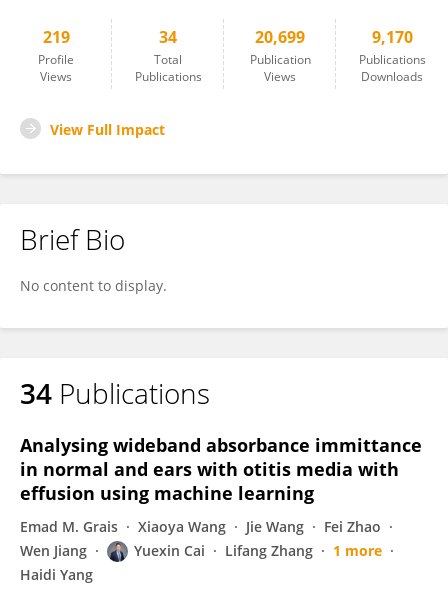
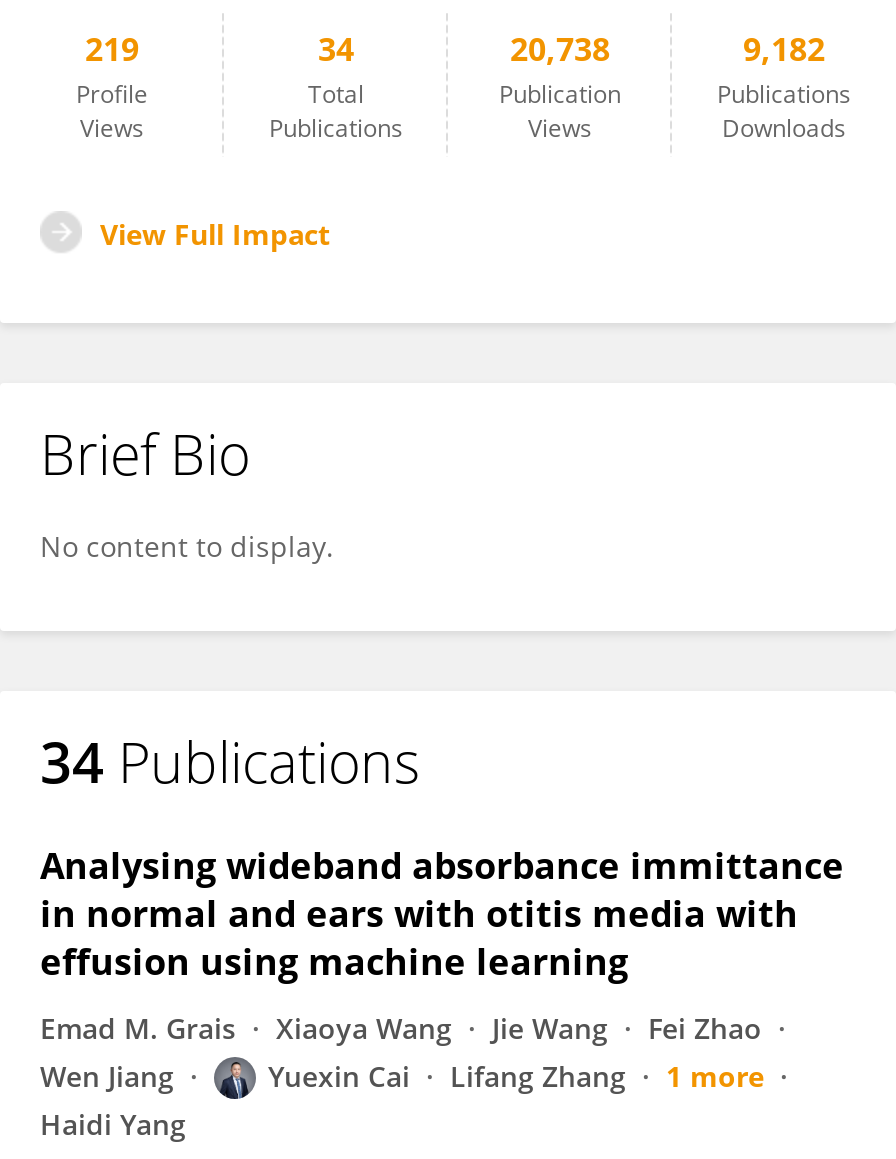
- 20,699
+ 20,738

- 9,170
+ 9,182
